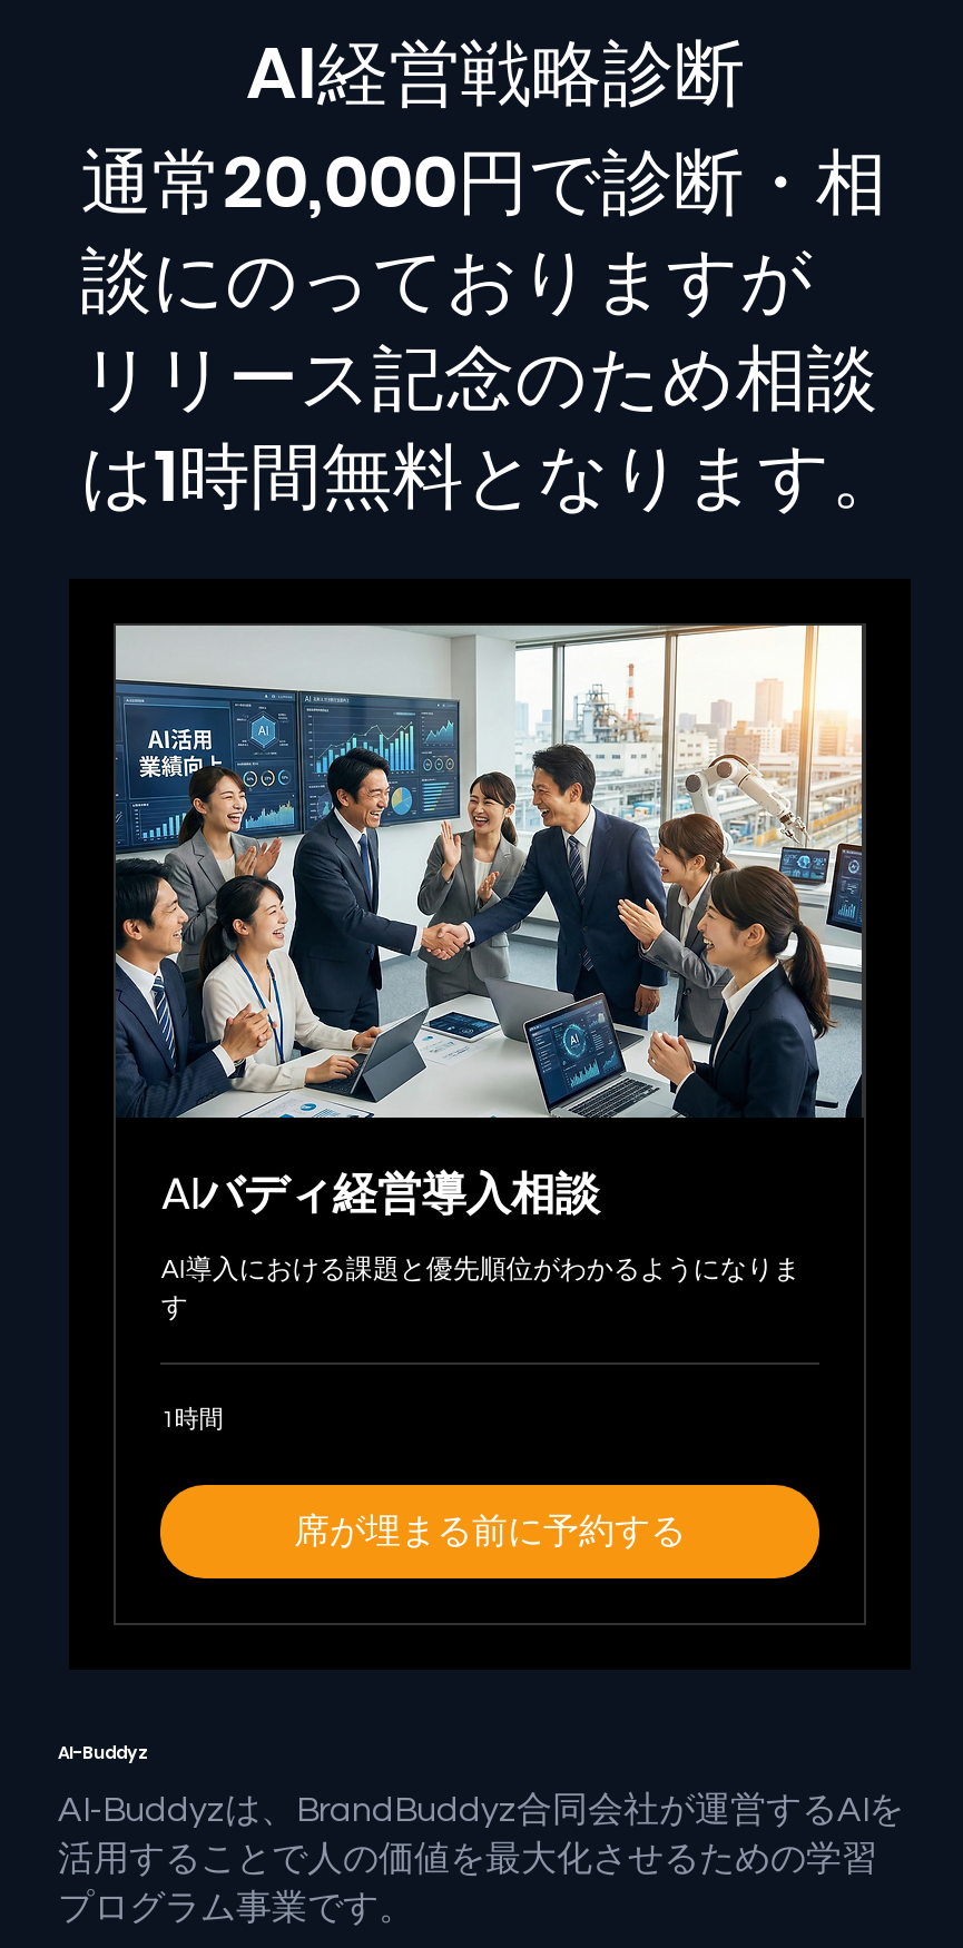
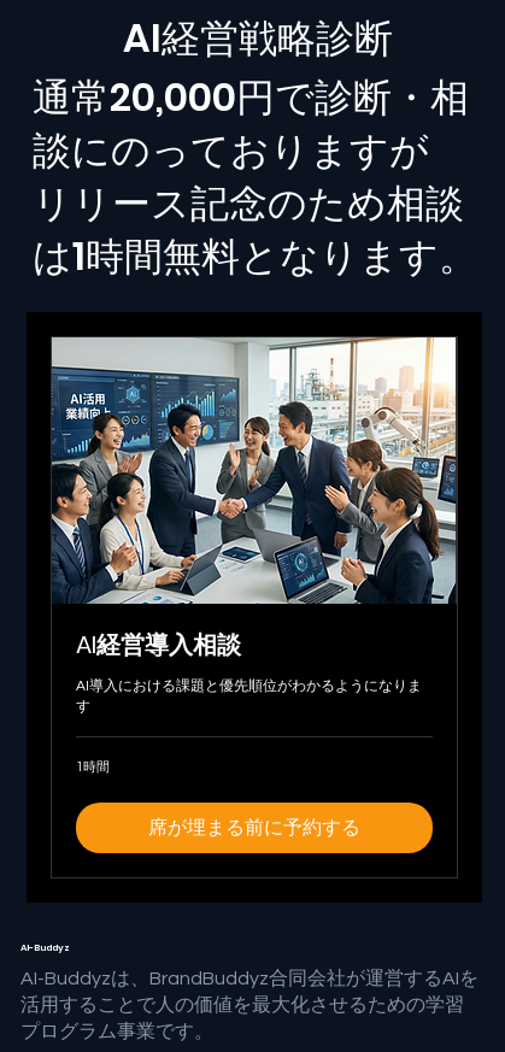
- AIバディ経営導入相談
+ AI経営導入相談
